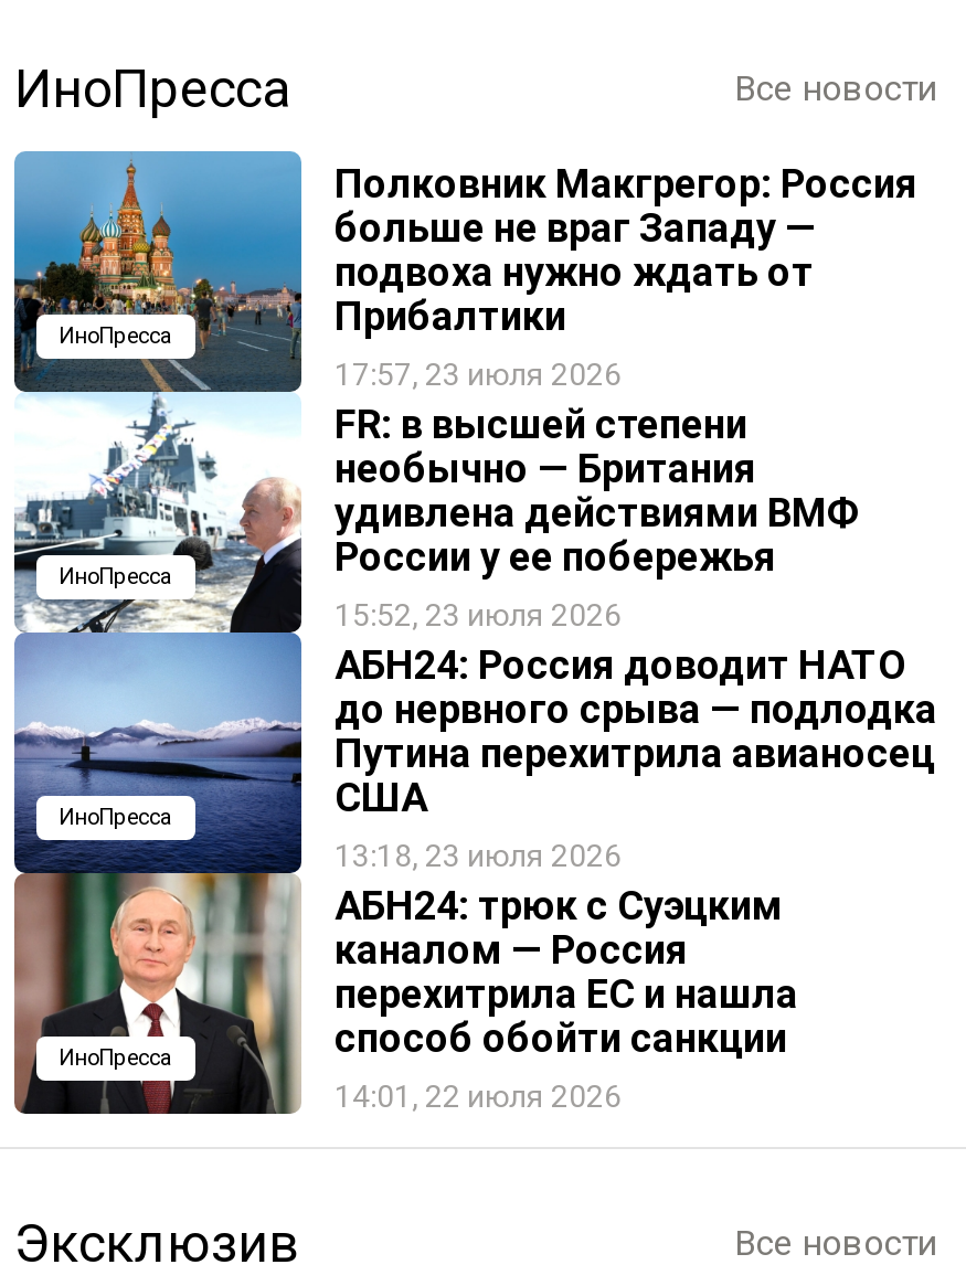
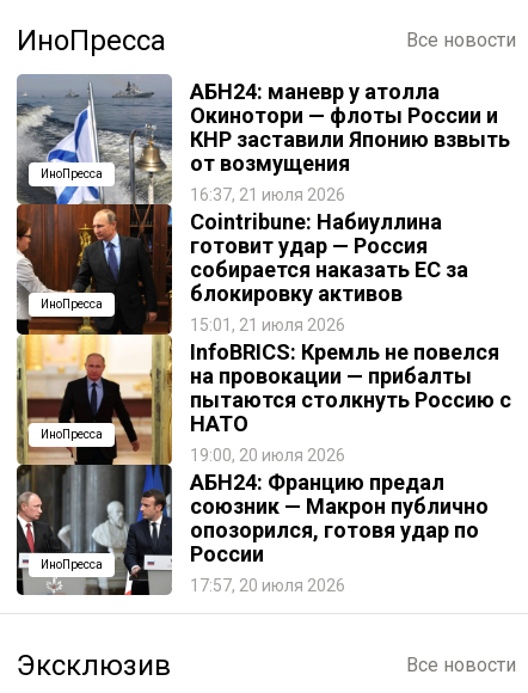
- [image]
- Полковник Макгрегор: Россия
- больше не враг Западу —
- подвоха нужно ждать от
- Прибалтики
- 17:57, 23 июля 2026
+ [image]
+ АБН24: маневр у атолла
+ Окинотори — флоты России и
+ КНР заставили Японию взвыть
+ от возмущения
+ 16:37, 21 июля 2026

- FR: в высшей степени
- необычно — Британия
- удивлена действиями ВМФ
- России у ее побережья
- 15:52, 23 июля 2026
+ Cointribune: Набиуллина
+ готовит удар — Россия
+ собирается наказать EC за
+ блокировку активов
+ 15:01, 21 июля 2026

- АБН24: Россия доводит НАТО
- до нервного срыва — подлодка
- Путина перехитрила авианосец
- США
- 13:18, 23 июля 2026
+ InfoBRICS: Кремль не повелся
+ на провокации — прибалты
+ пытаются столкнуть Россию с
+ НАТО
+ 19:00, 20 июля 2026

- АБН24: трюк с Суэцким
- каналом — Россия
- перехитрила EC и нашла
- способ обойти санкции
- 14:01, 22 июля 2026
+ АБН24: Францию предал
+ союзник — Макрон публично
+ опозорился, готовя удар по
+ России
+ 17:57, 20 июля 2026
